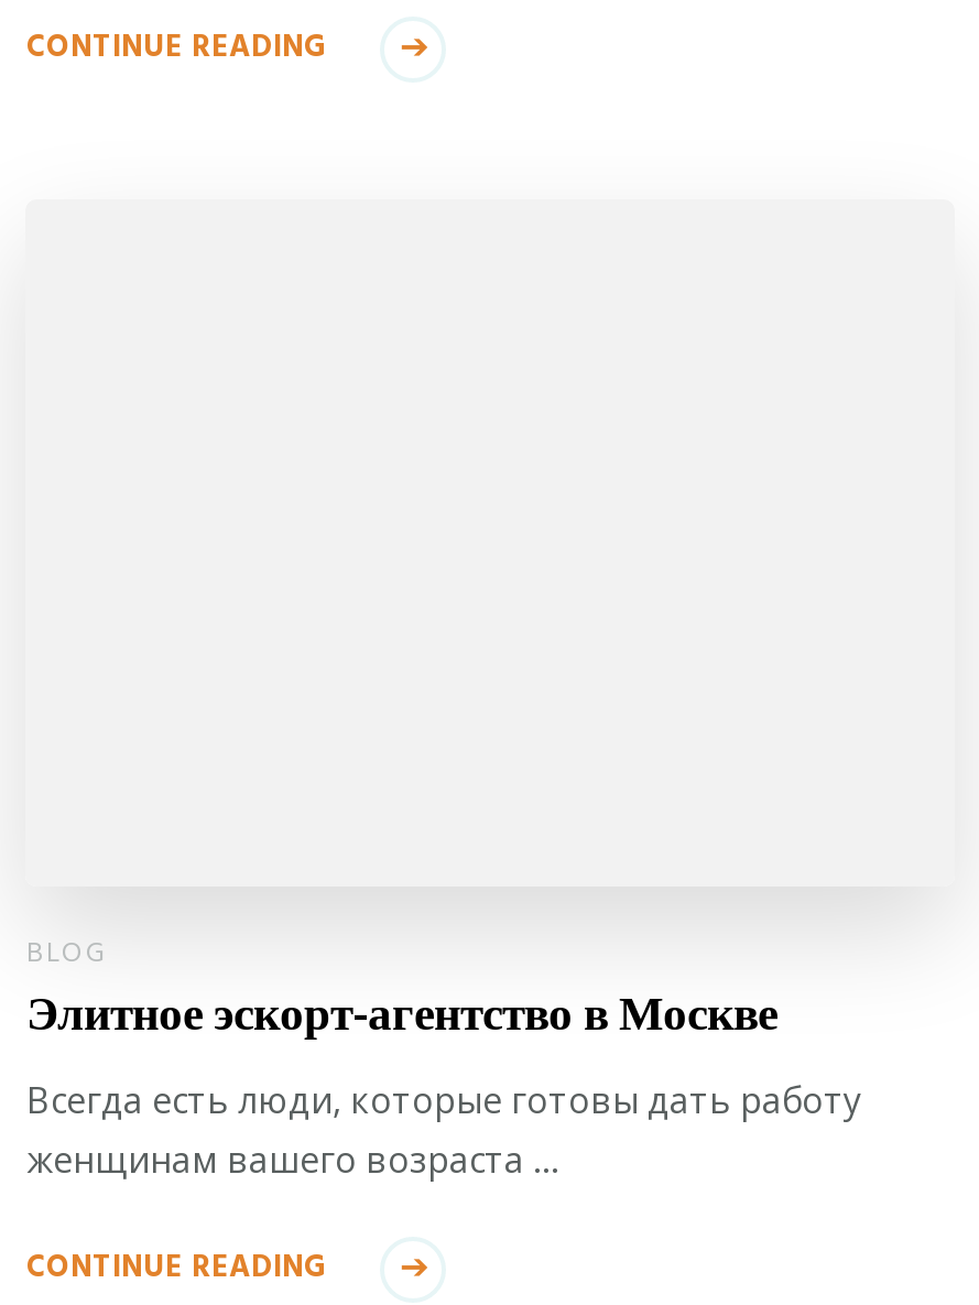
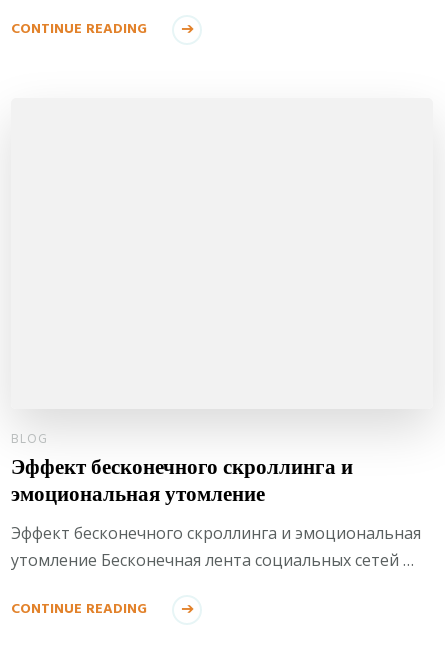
- Элитное эскорт-агентство в Москве
- Всегда есть люди, которые готовы дать работу
- женщинам вашего возраста …
+ Эффект бесконечного скроллинга и
+ эмоциональная утомление
+ Эффект бесконечного скроллинга и эмоциональная
+ утомление Бесконечная лента социальных сетей …
